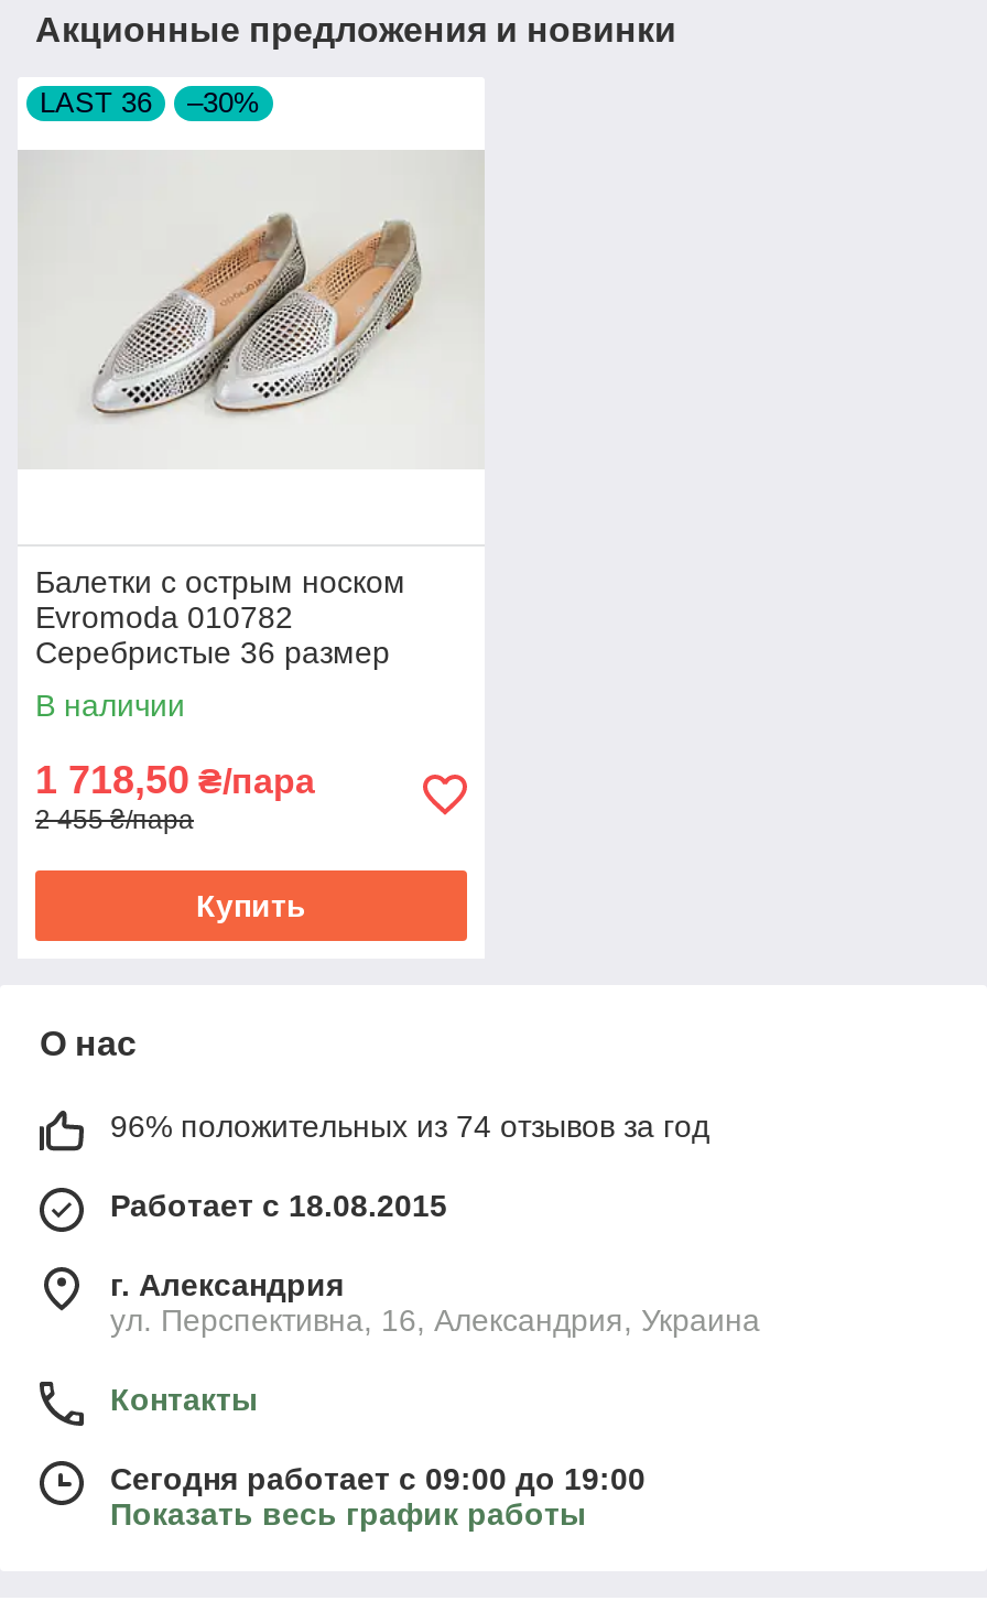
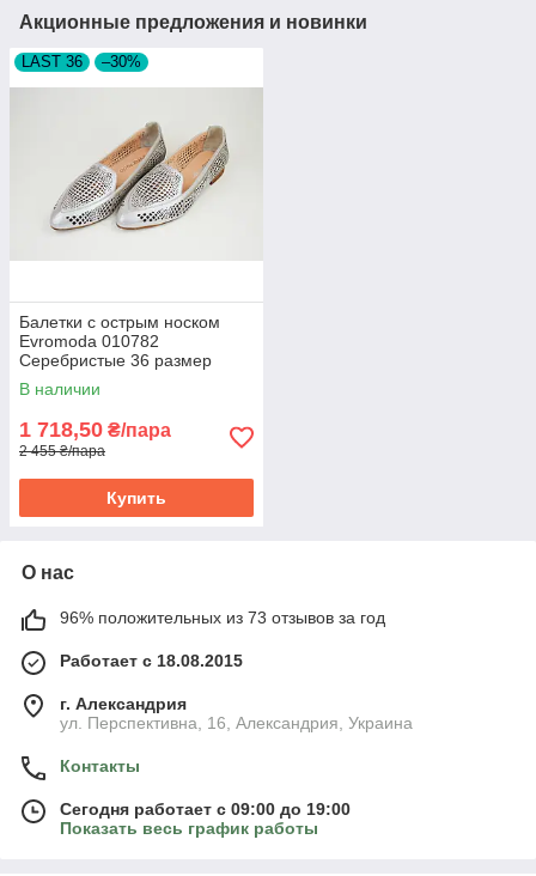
- 96% положительных из 74 отзывов за год
+ 96% положительных из 73 отзывов за год
